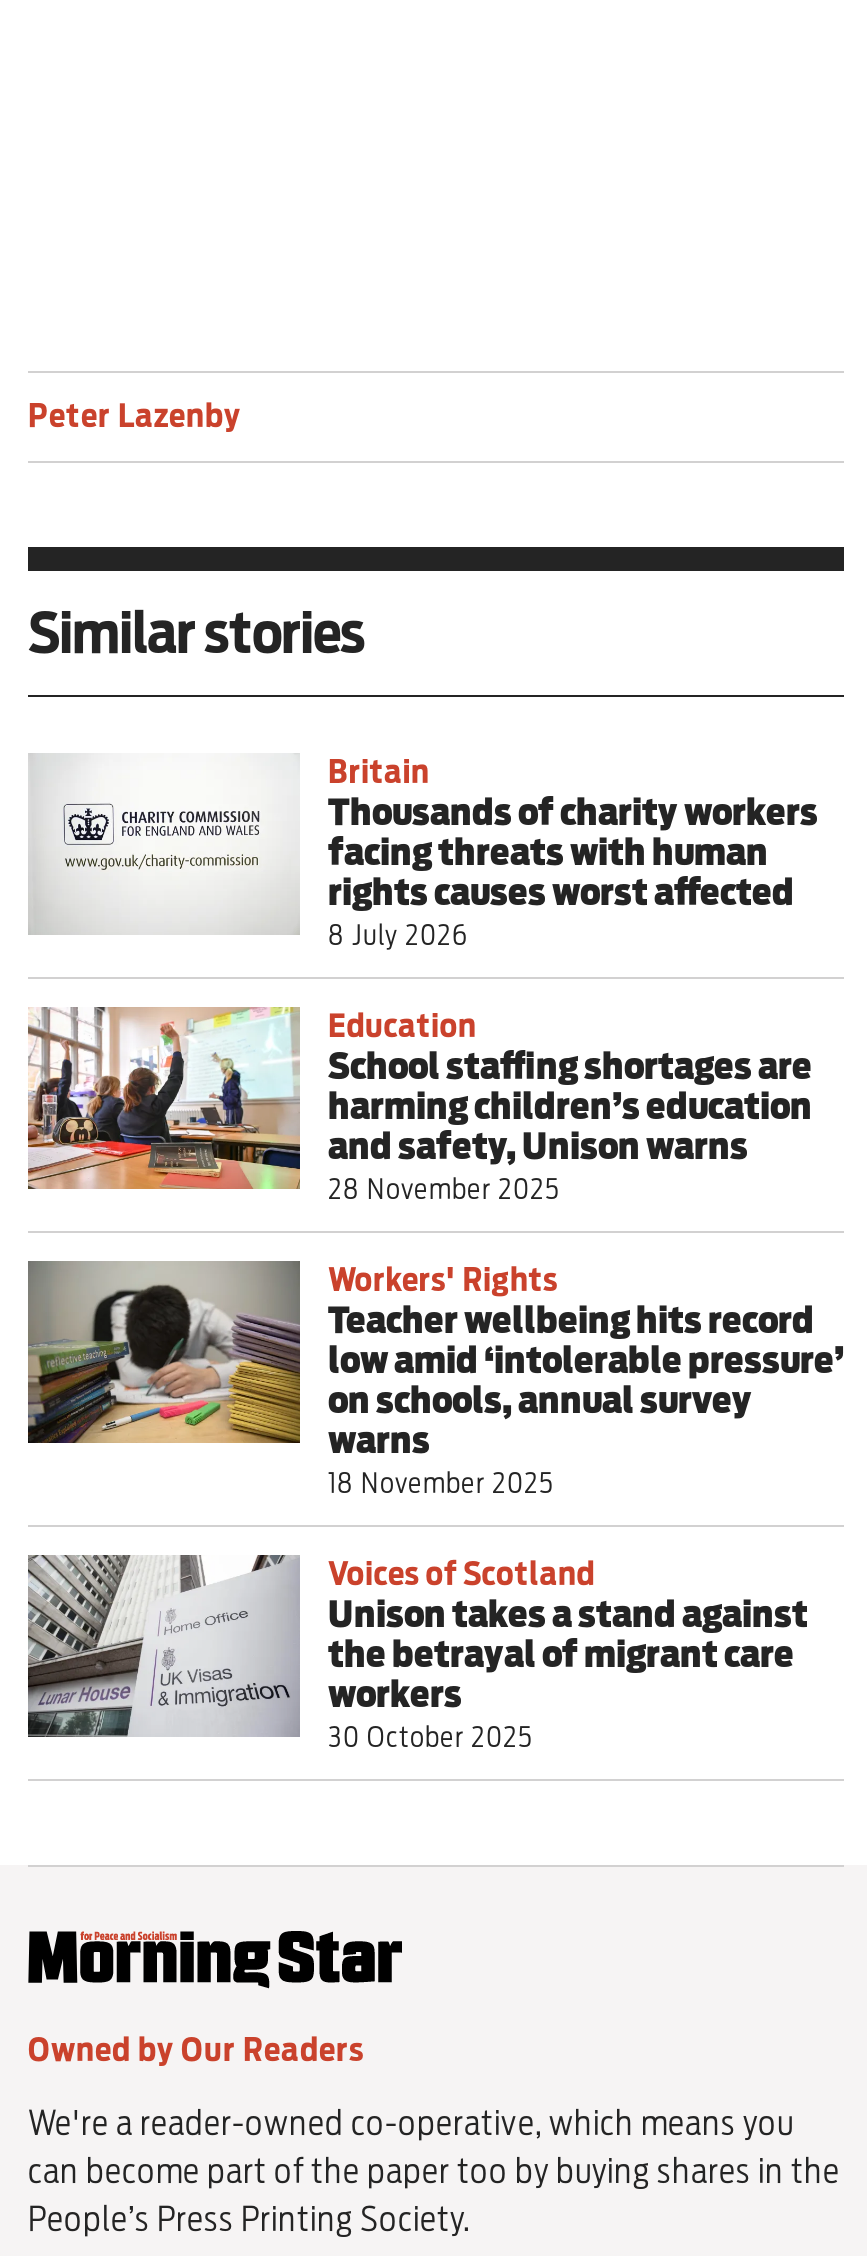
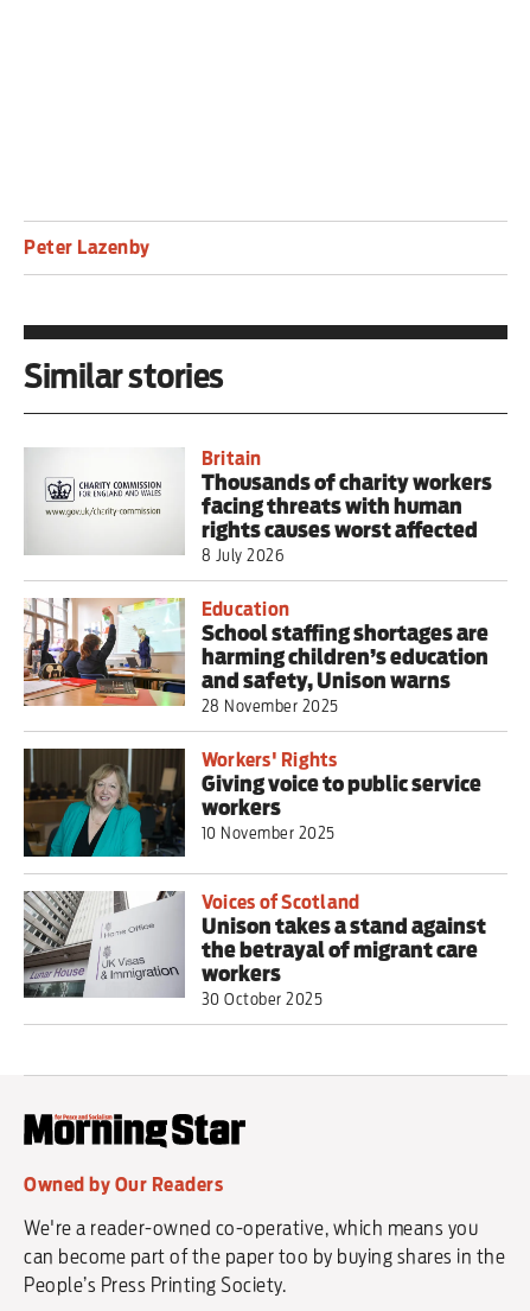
- [image]
- Teacher wellbeing hits record
- low amid ‘intolerable pressure’
- on schools, annual survey
- warns
- 18 November 2025
+ [image]
+ Giving voice to public service
+ workers
+ 10 November 2025
